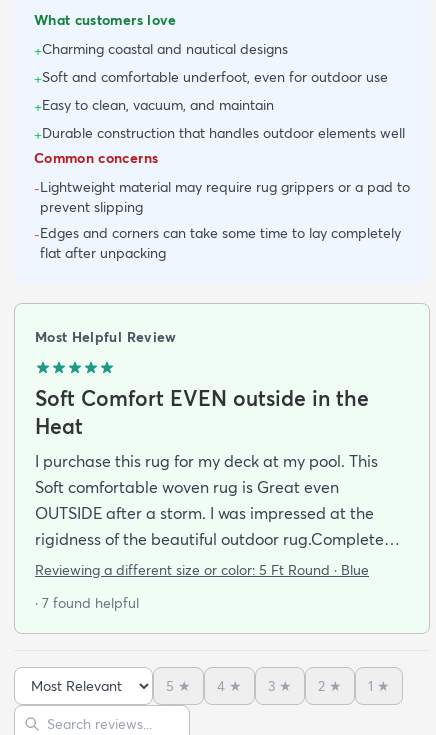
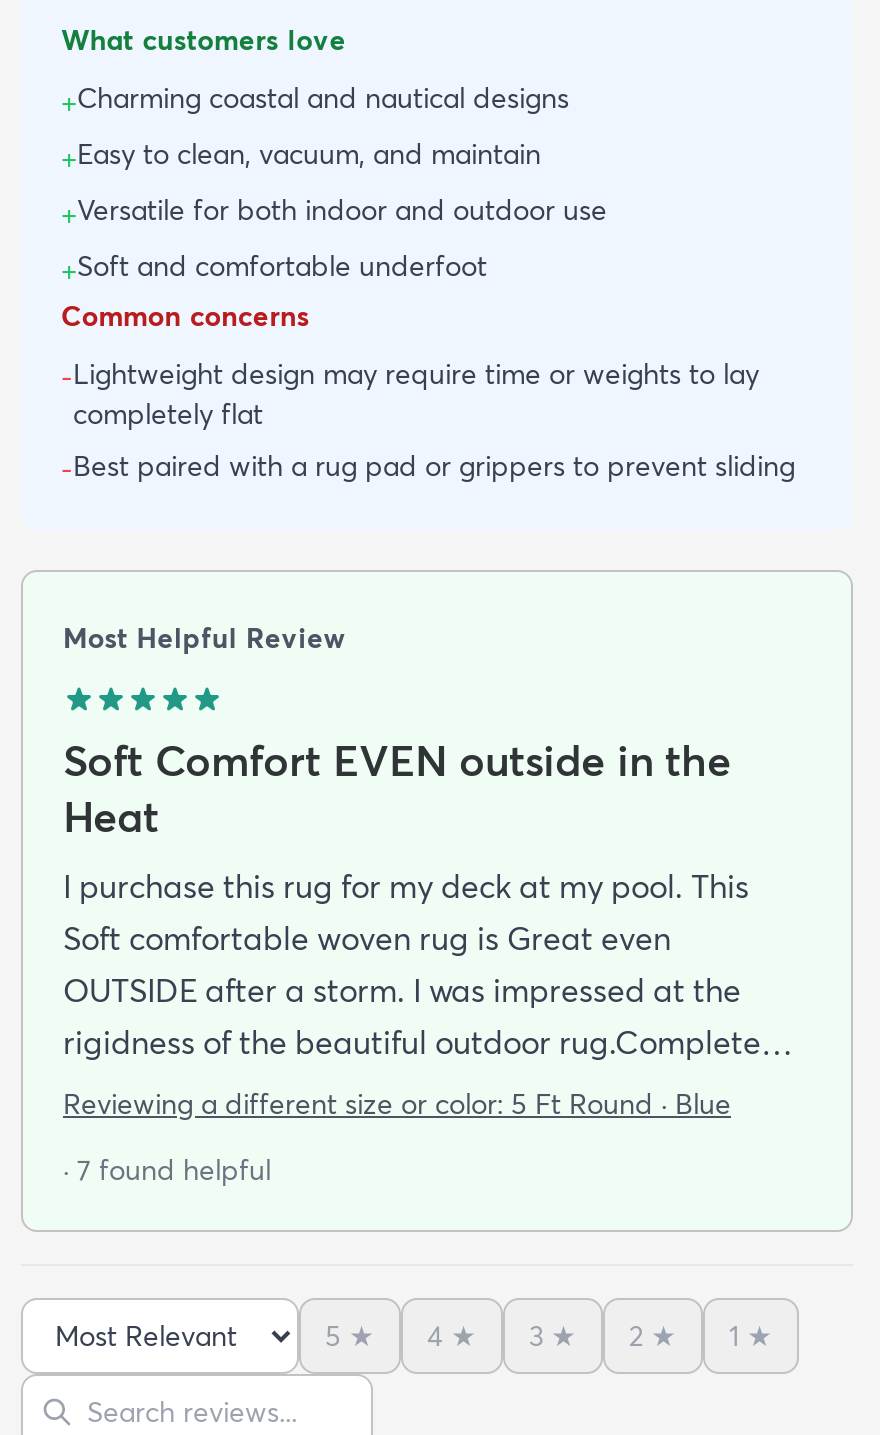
- +Soft and comfortable underfoot, even for outdoor use

- +Durable construction that handles outdoor elements well
+ +Versatile for both indoor and outdoor use
+ +Soft and comfortable underfoot

- -Lightweight material may require rug grippers or a pad to
- prevent slipping
- -Edges and corners can take some time to lay completely
- flat after unpacking
+ -Lightweight design may require time or weights to lay
+ completely flat
+ -Best paired with a rug pad or grippers to prevent sliding
